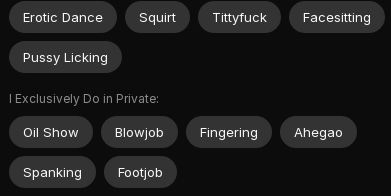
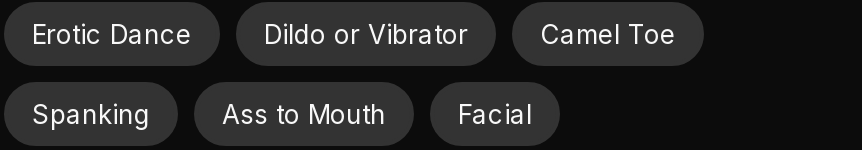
- Squirt
- Tittyfuck
- Facesitting
- Pussy Licking
- I Exclusively Do in Private:
- Oil Show
- Blowjob
- Fingering
- Ahegao
+ Dildo or Vibrator
+ Camel Toe

- Footjob
+ Ass to Mouth
+ Facial
